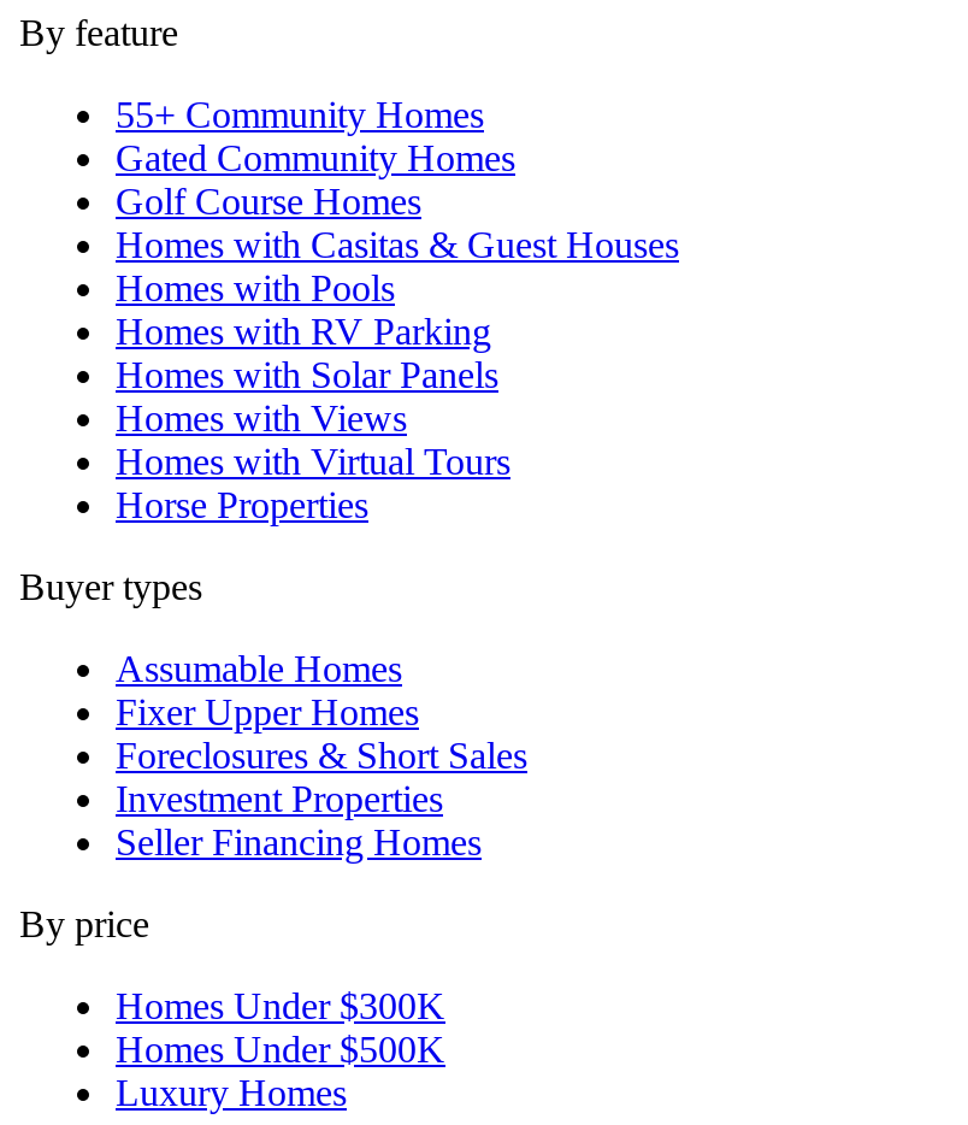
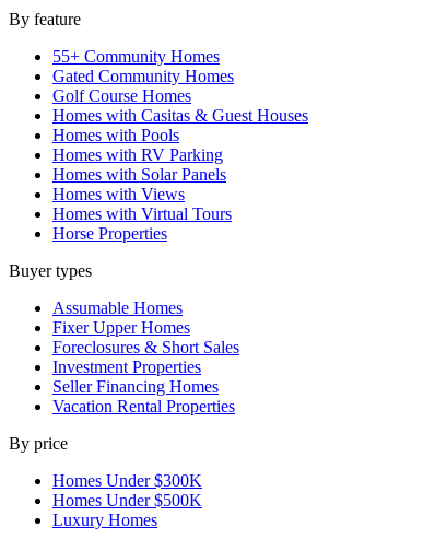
+ Vacation Rental Properties
